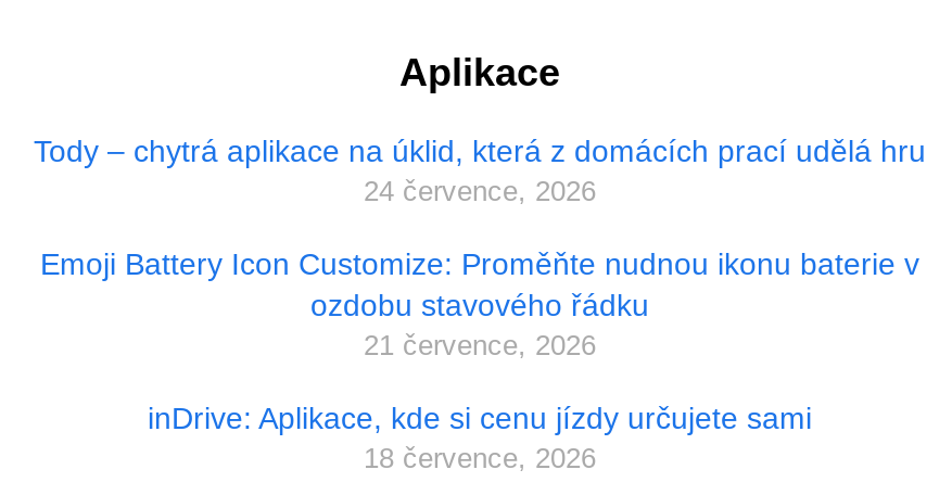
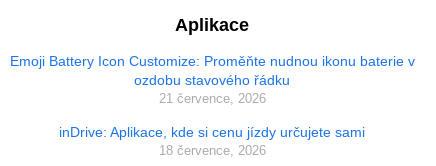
- Tody – chytrá aplikace na úklid, která z domácích prací udělá hru
- 24 července, 2026
